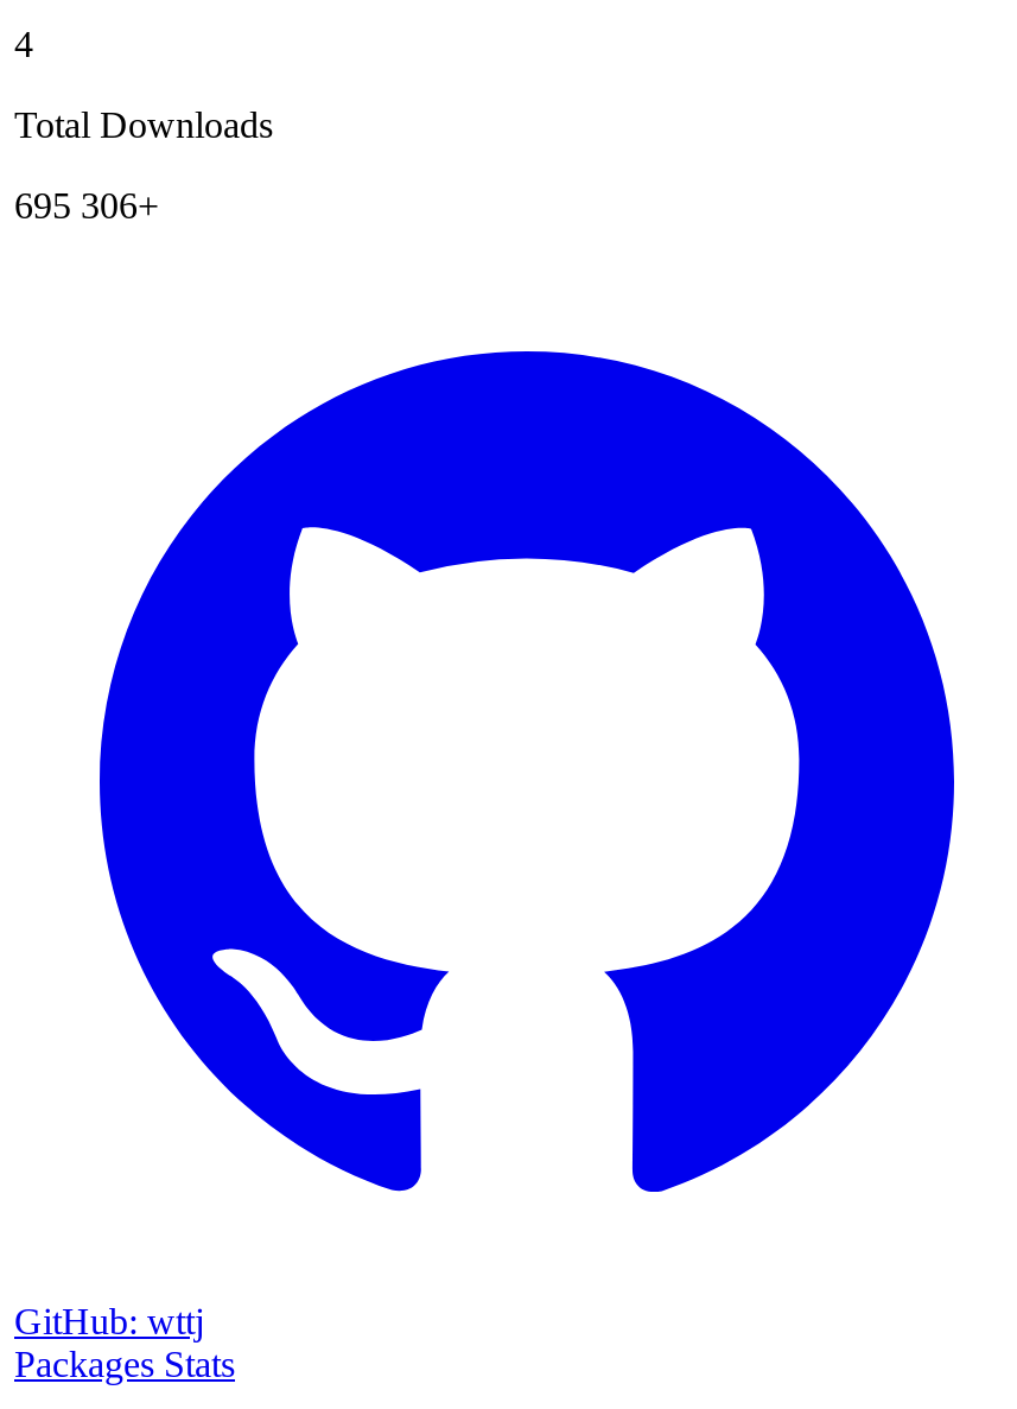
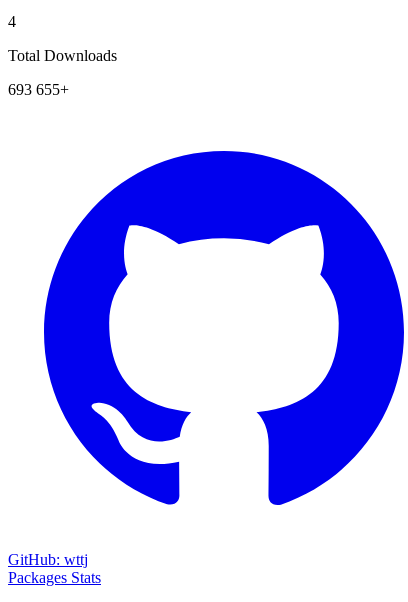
- 695 306+
+ 693 655+
